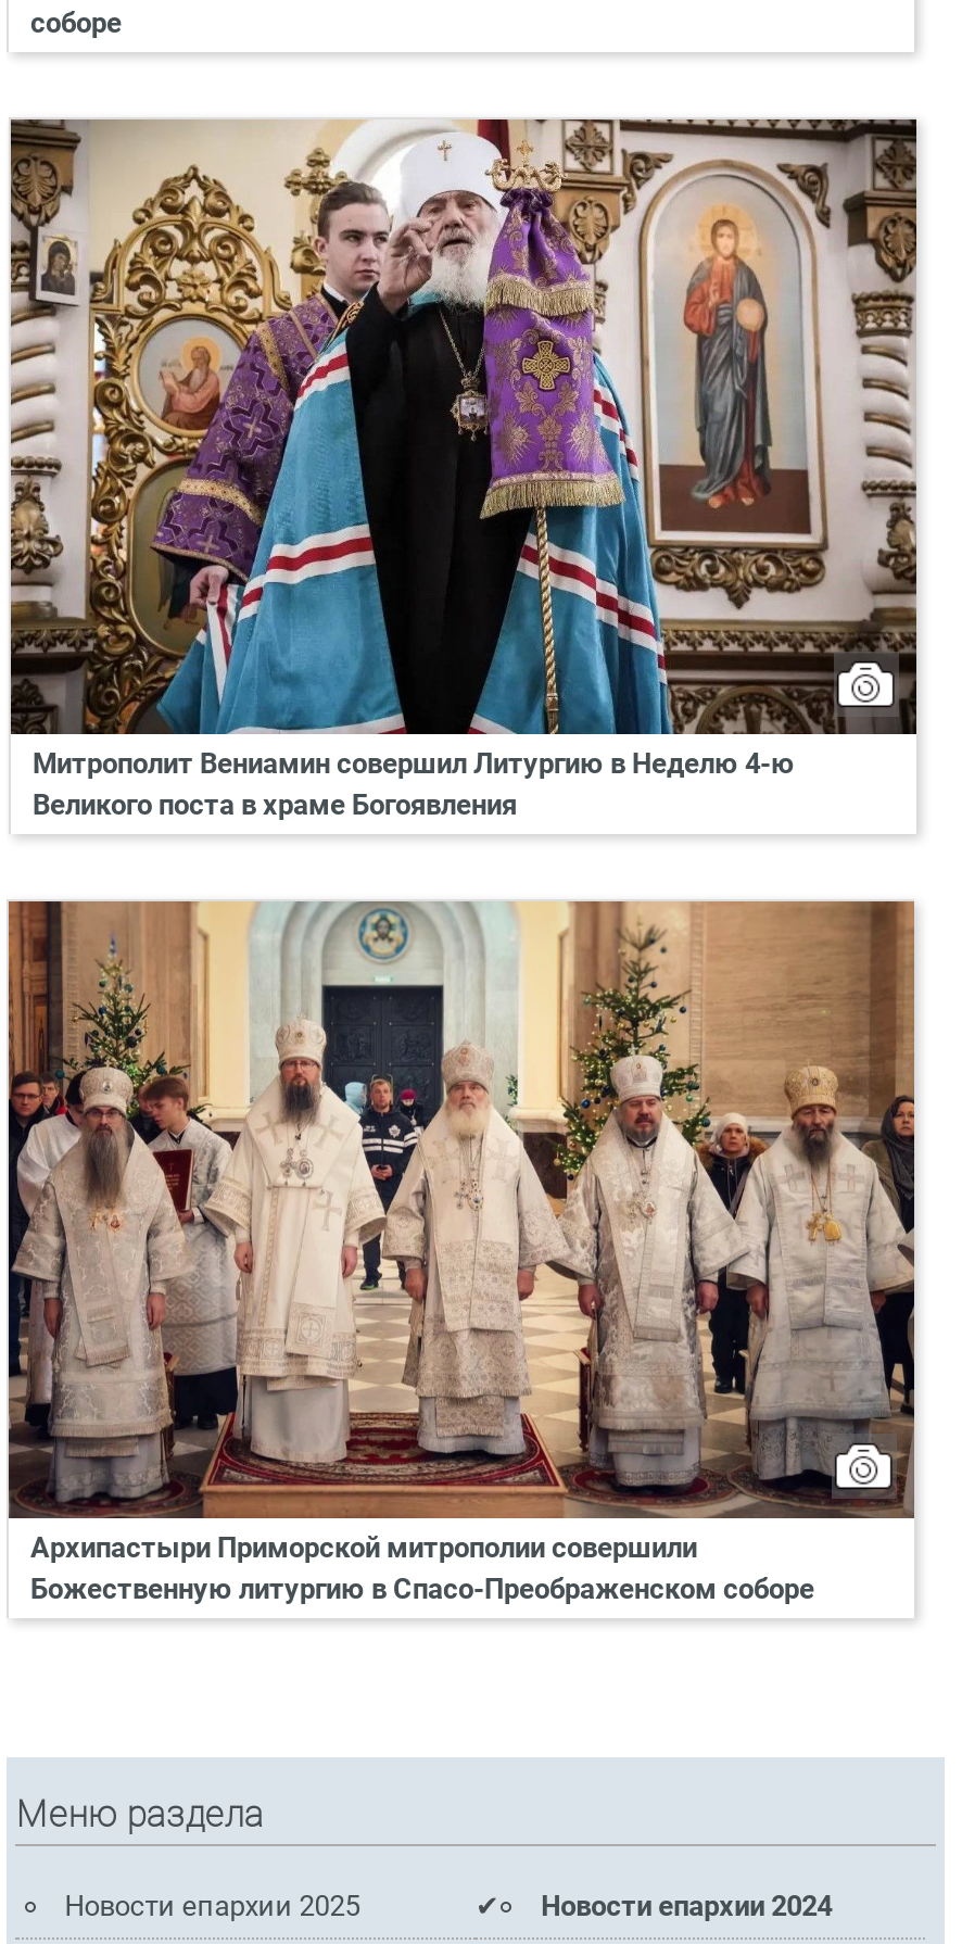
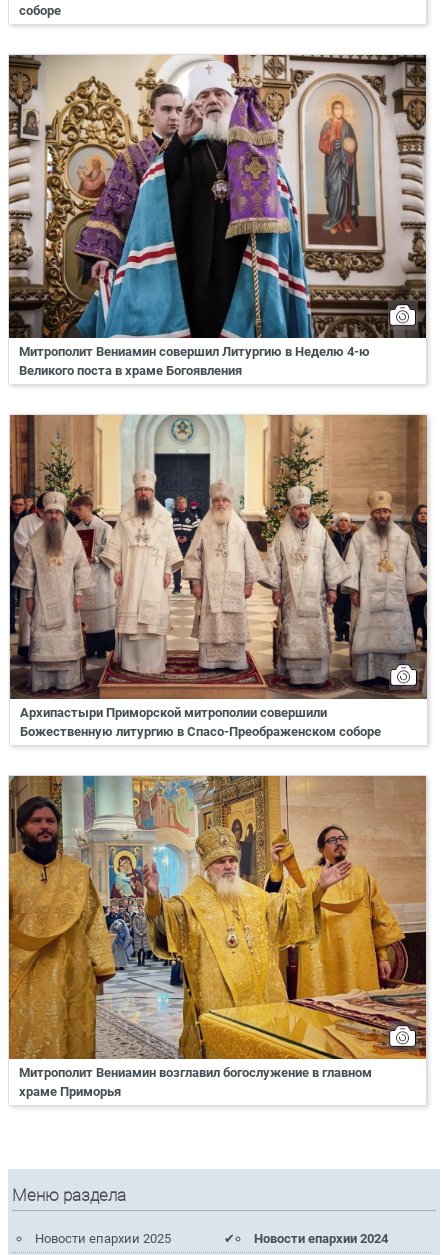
+ [image]
+ Митрополит Вениамин возглавил богослужение в главном
+ храме Приморья
